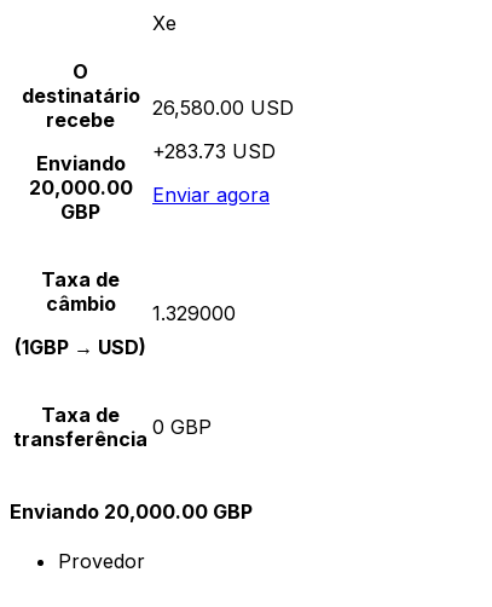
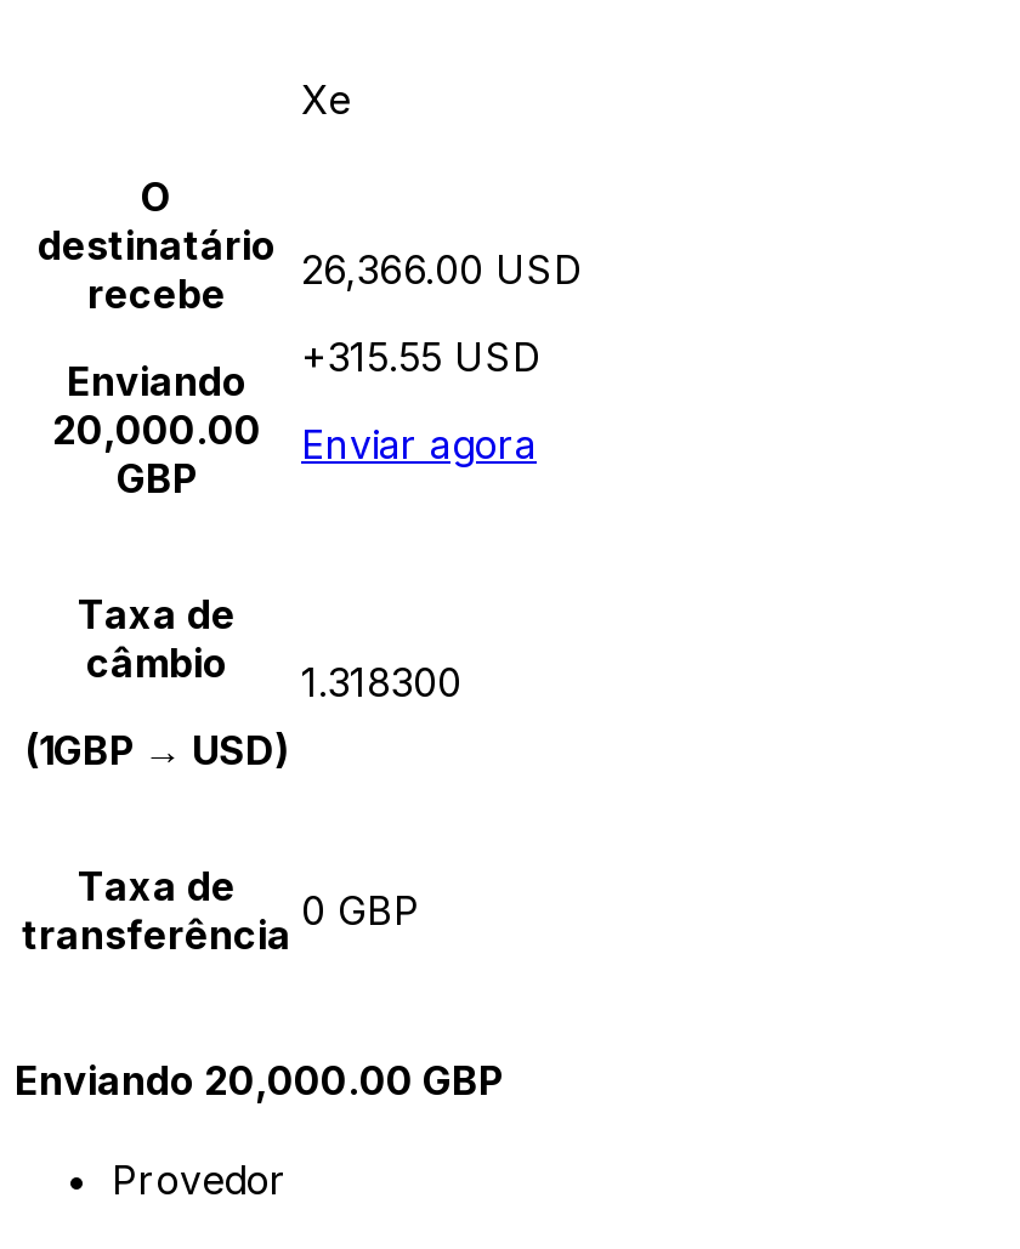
- destinatário recebe 26,580.00 USD
+ destinatário recebe 26,366.00 USD

- Enviando +283.73 USD
+ Enviando +315.55 USD

- câmbio 1.329000
+ câmbio 1.318300
